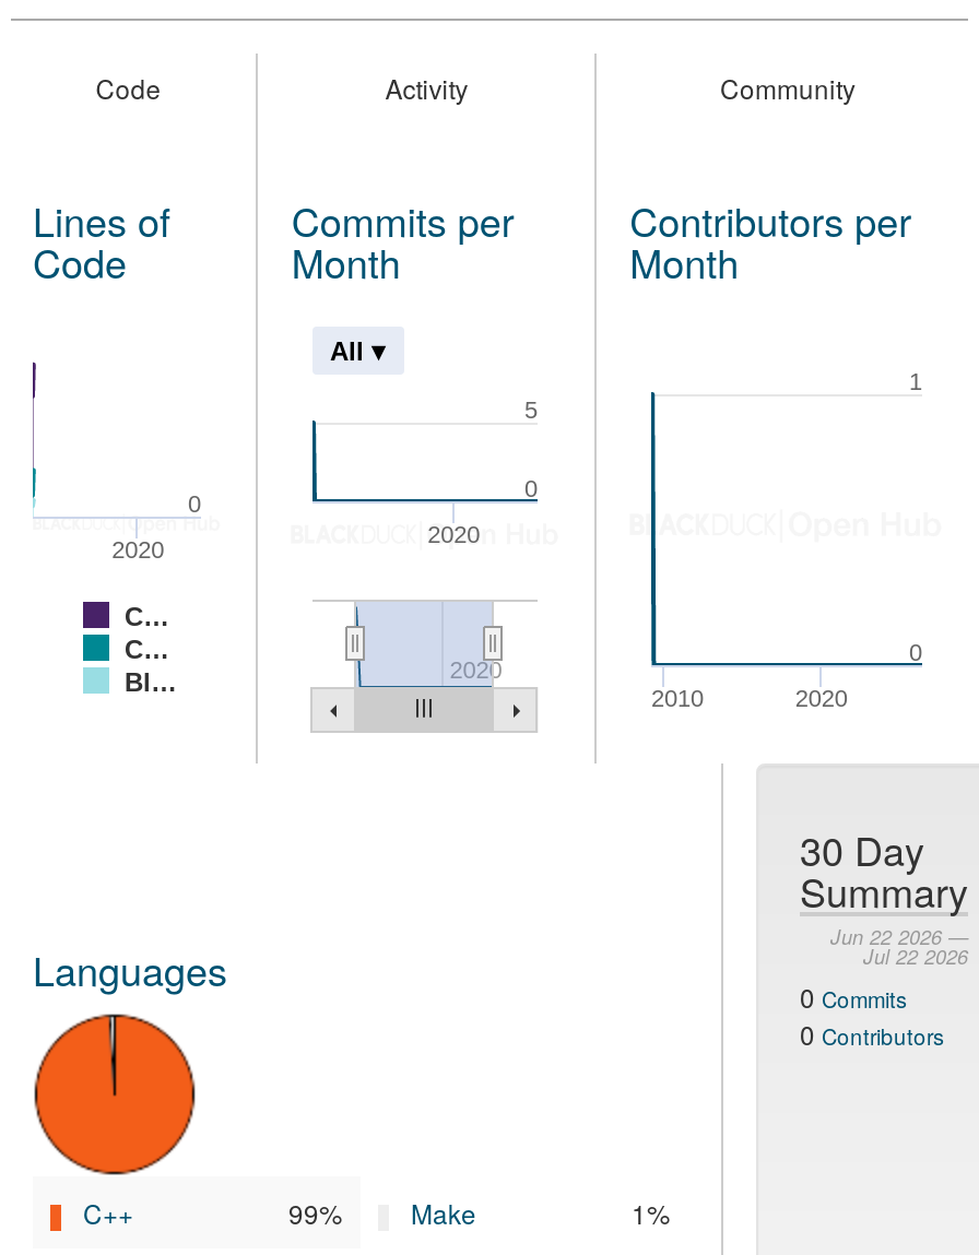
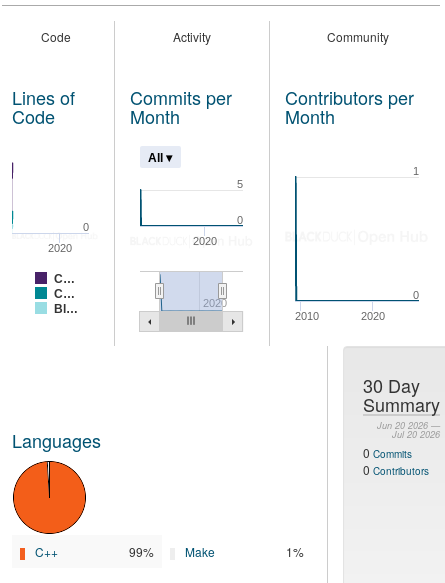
- Jun 22 2026 —
+ Jun 20 2026 —

- Jul 22 2026
+ Jul 20 2026
